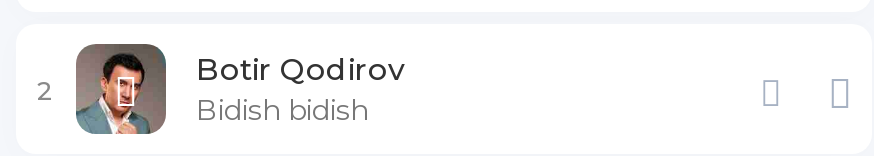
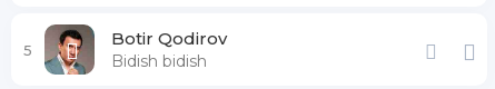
- 2
+ 5
